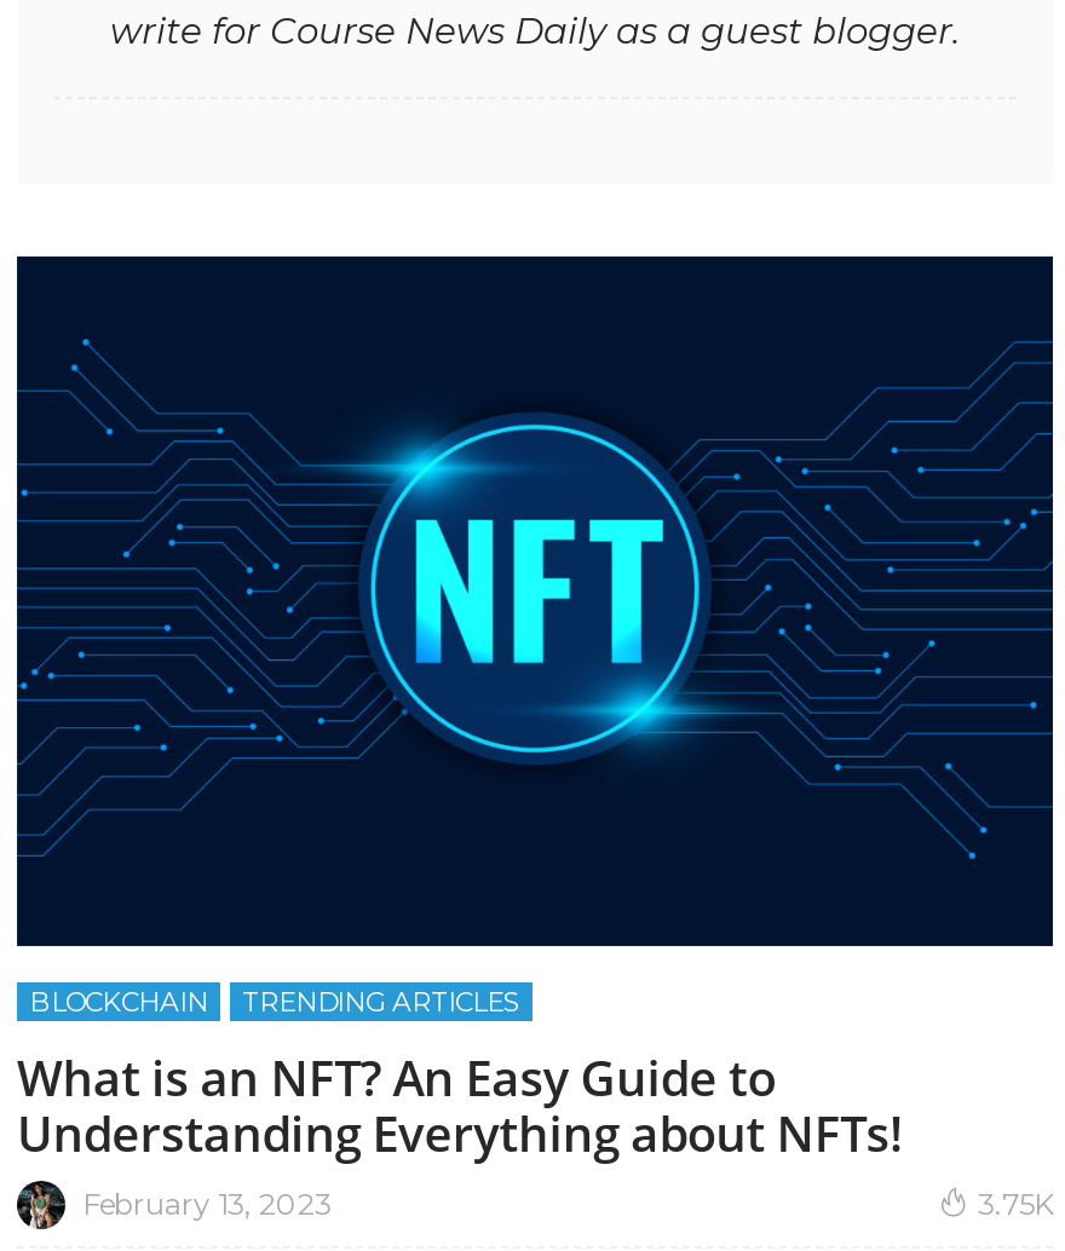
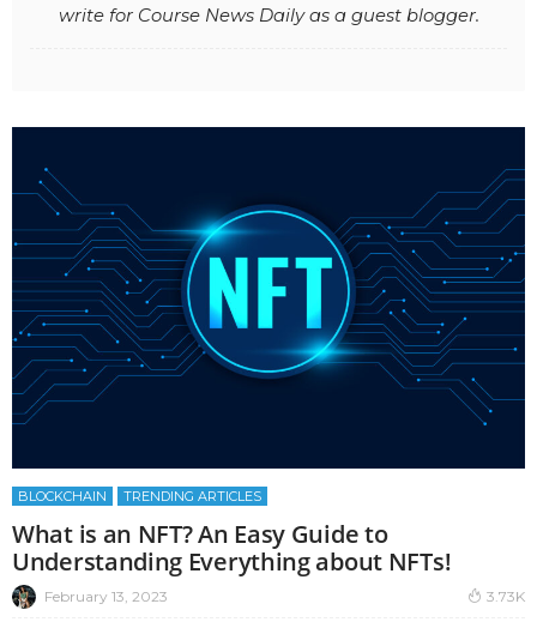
- 3.75K
+ 3.73K
